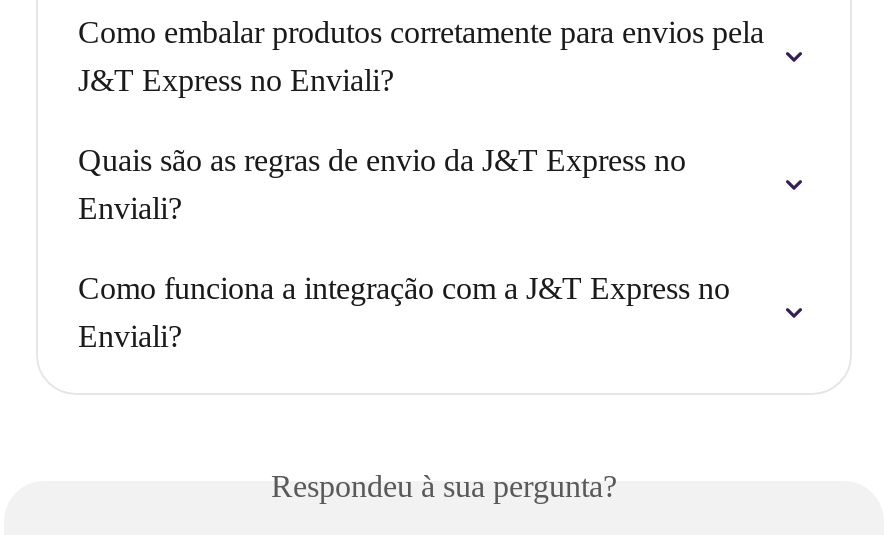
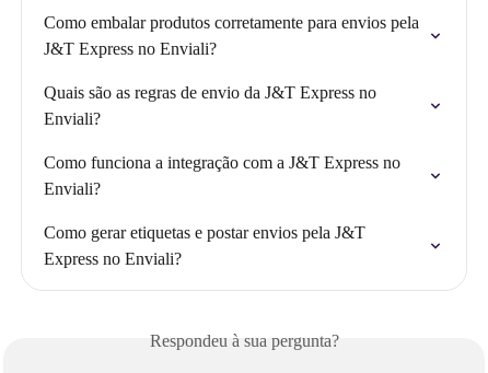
+ Como gerar etiquetas e postar envios pela J&T
+ Express no Enviali?
